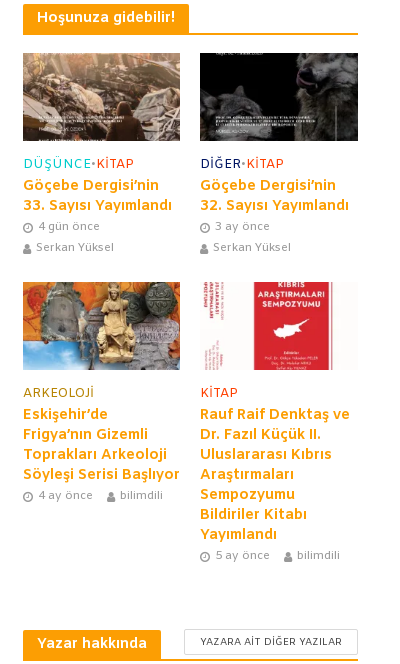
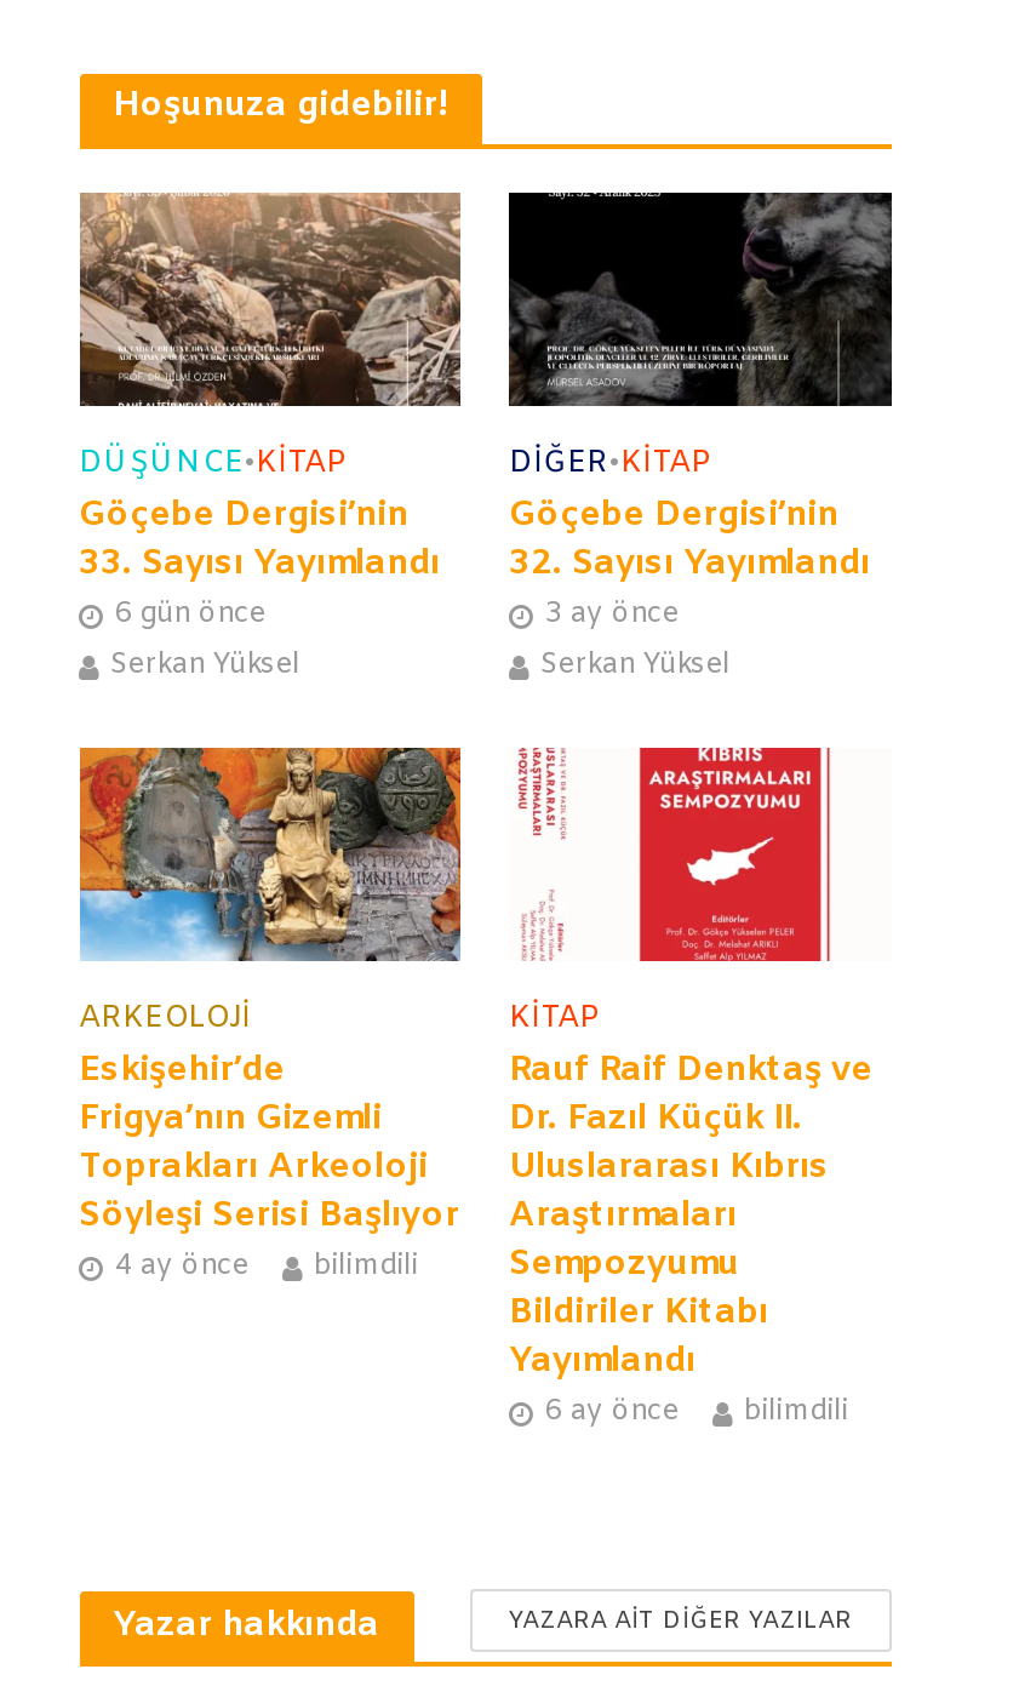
- 4 gün önce
+ 6 gün önce

- 5 ay önce bilimdili
+ 6 ay önce bilimdili
